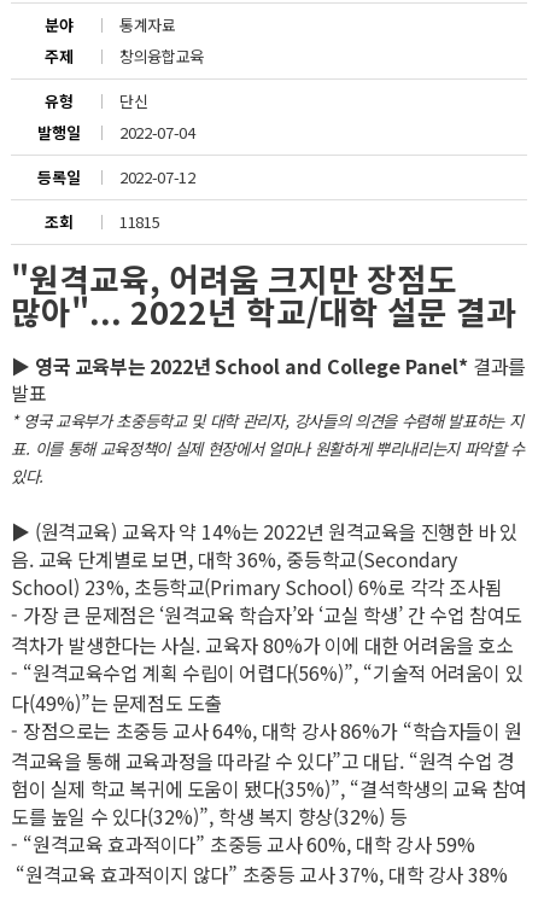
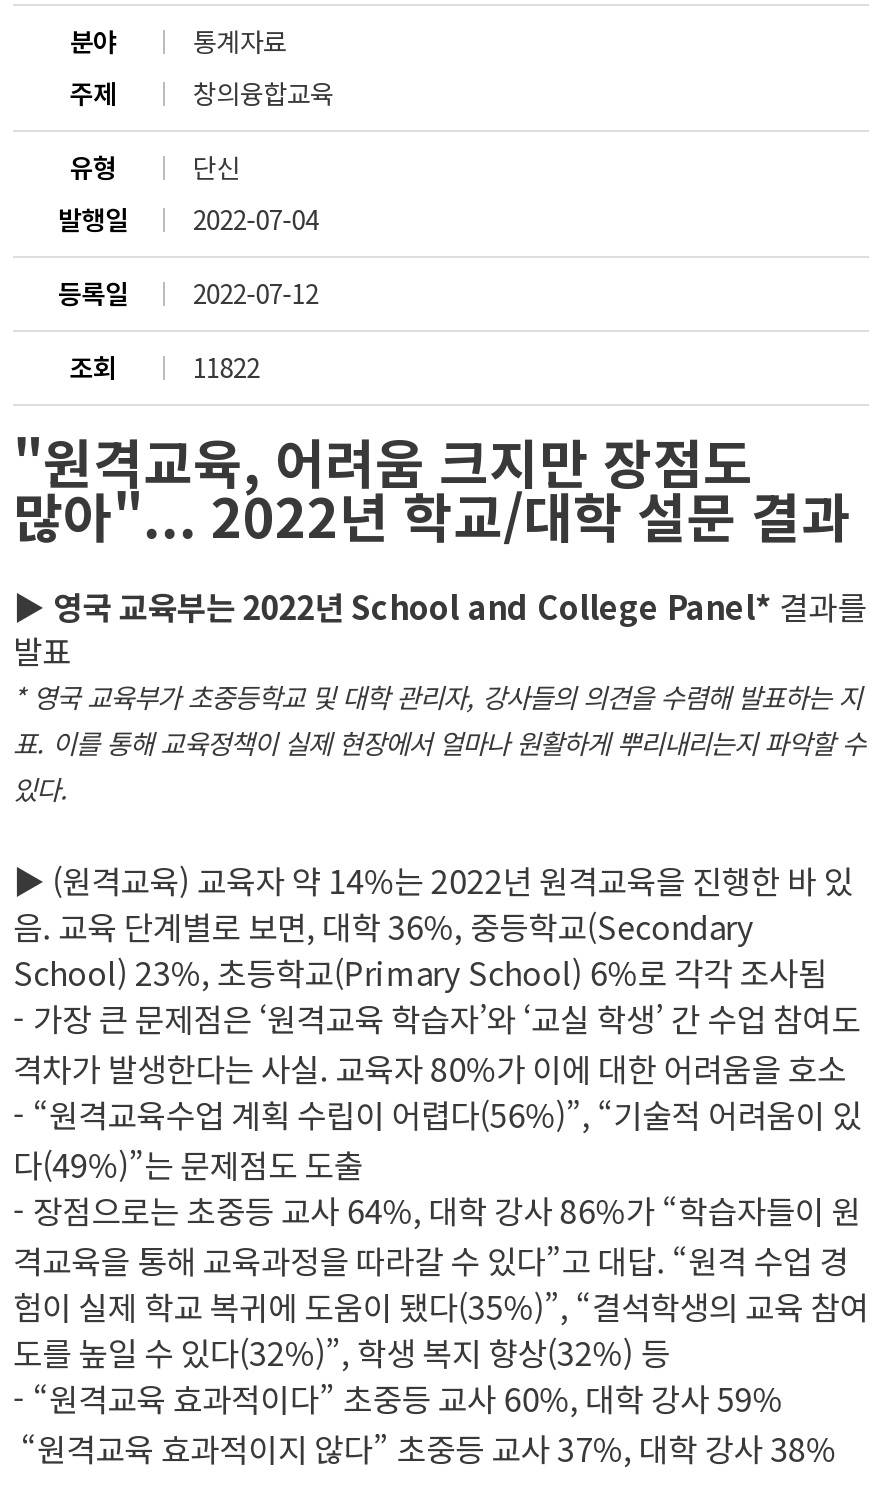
- 11815
+ 11822
